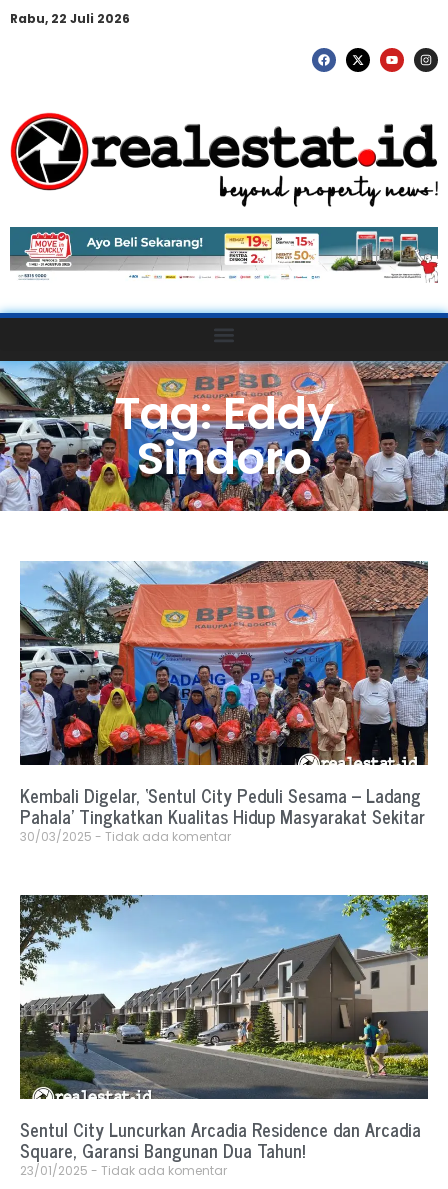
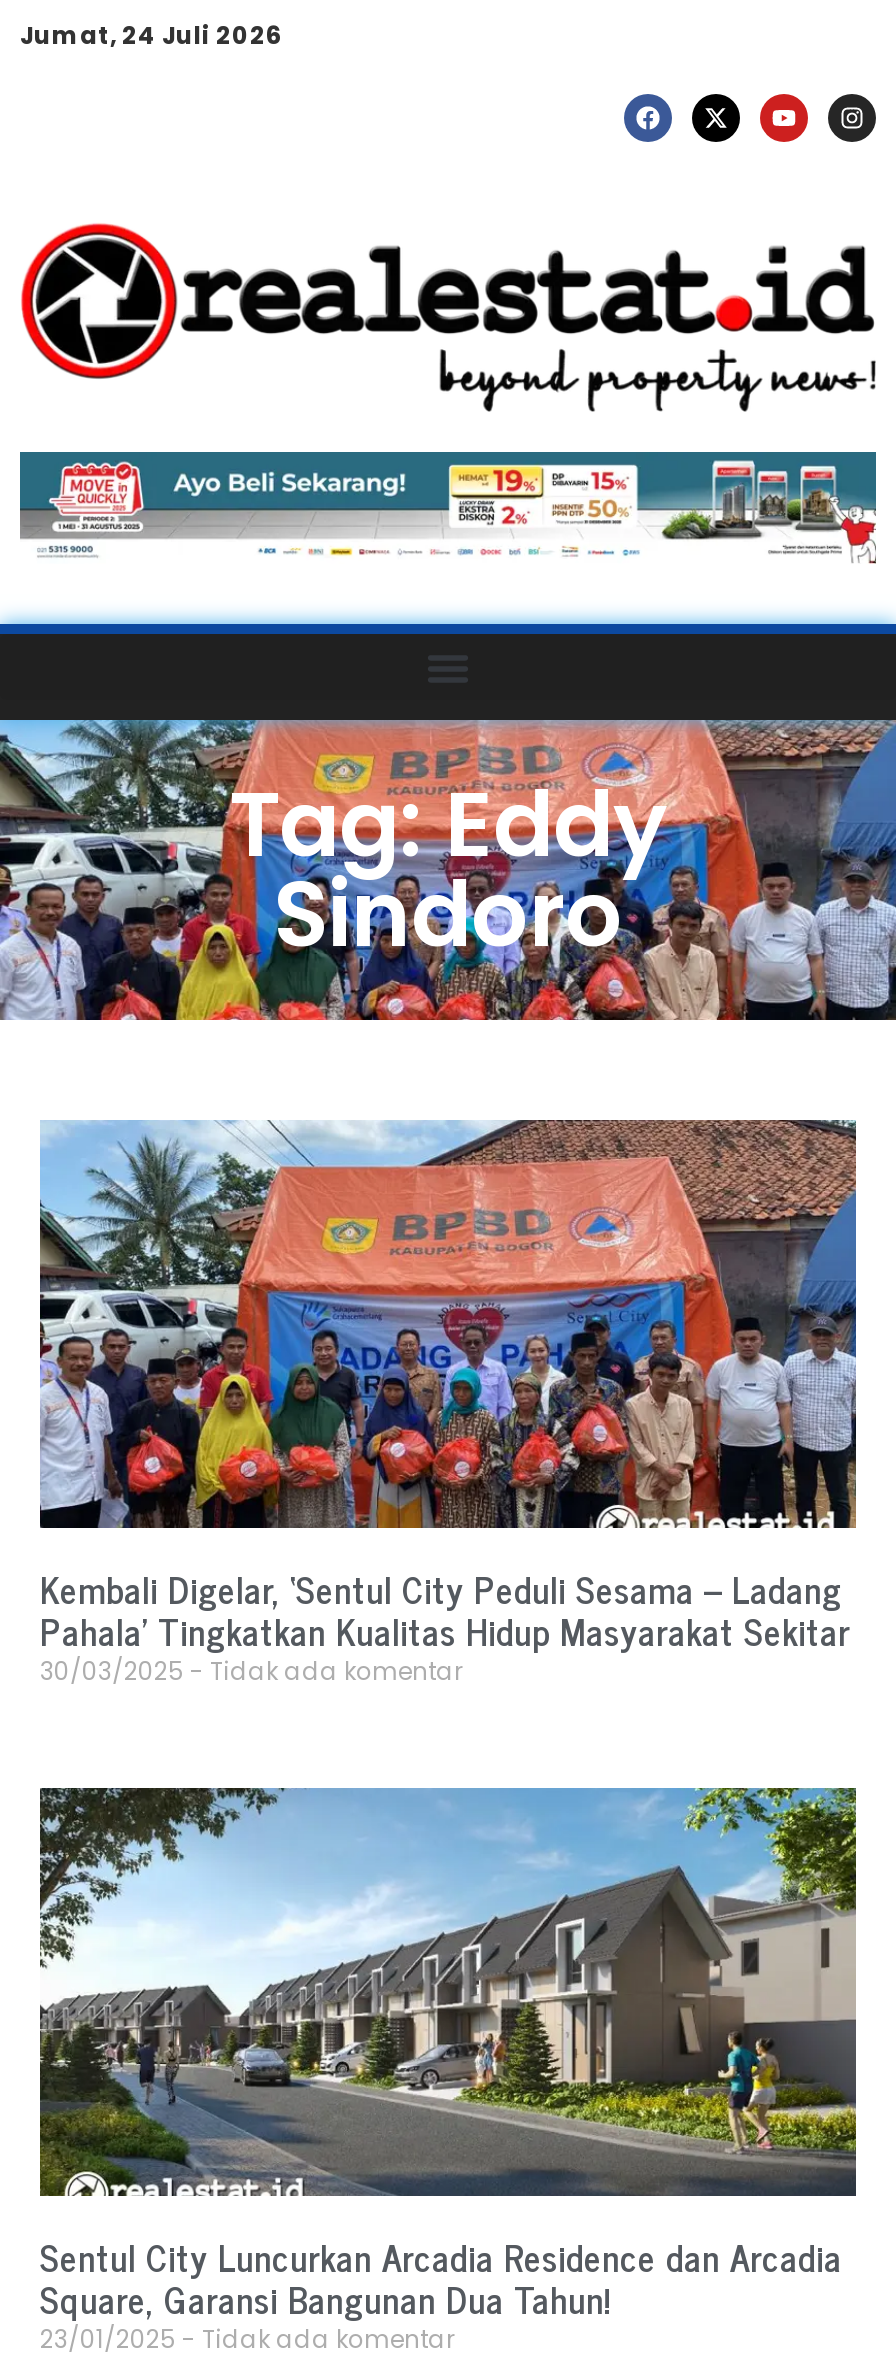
- Rabu, 22 Juli 2026
+ Jumat, 24 Juli 2026
